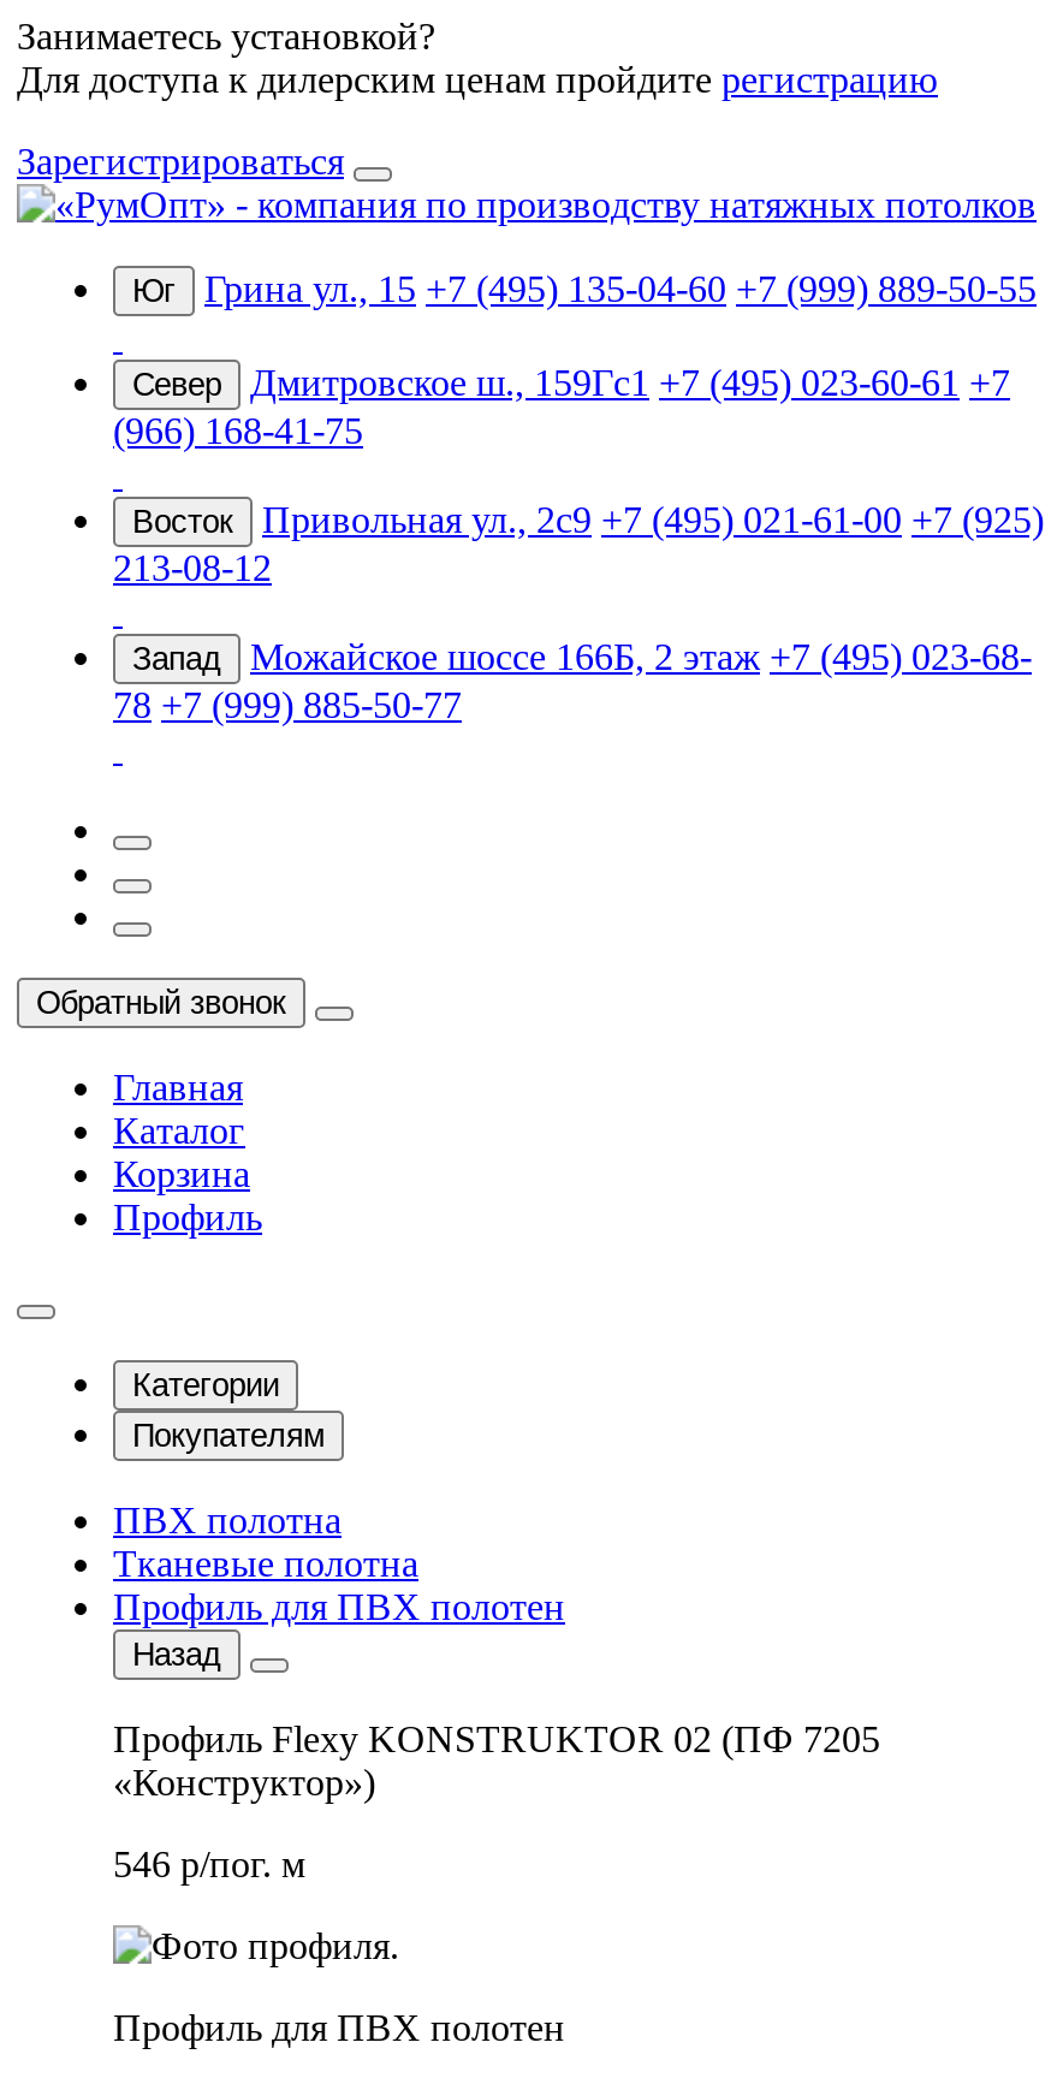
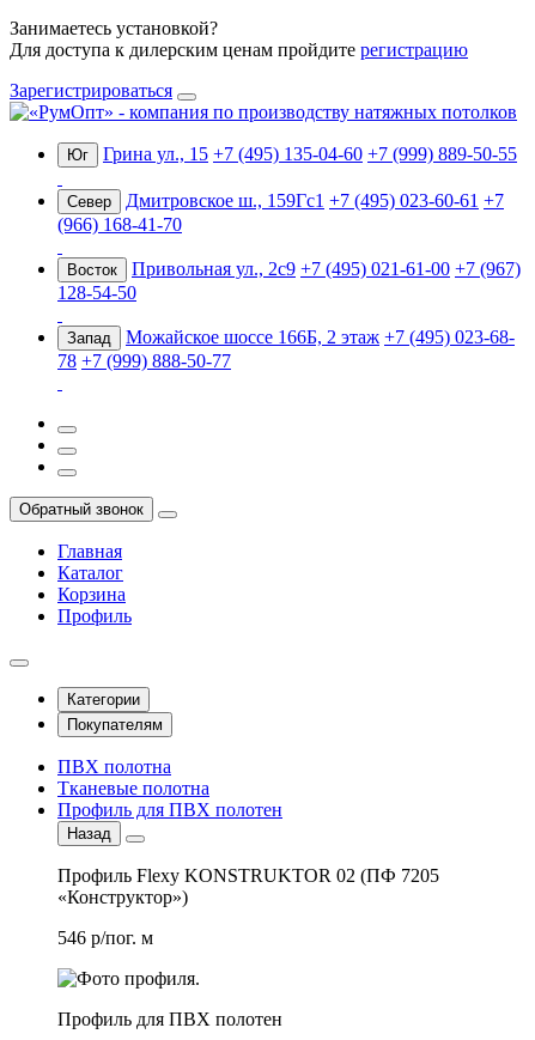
- (966) 168-41-75
+ (966) 168-41-70

- Привольная ул., 2с9 +7 (495) 021-61-00 +7 (925)
+ Привольная ул., 2с9 +7 (495) 021-61-00 +7 (967)

- 213-08-12
+ 128-54-50

- 78 +7 (999) 885-50-77
+ 78 +7 (999) 888-50-77
